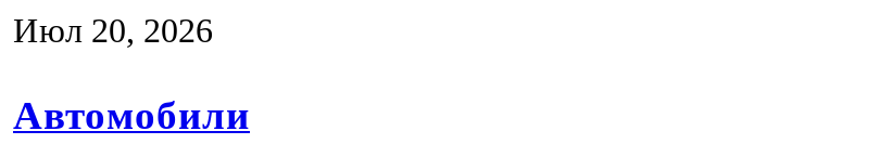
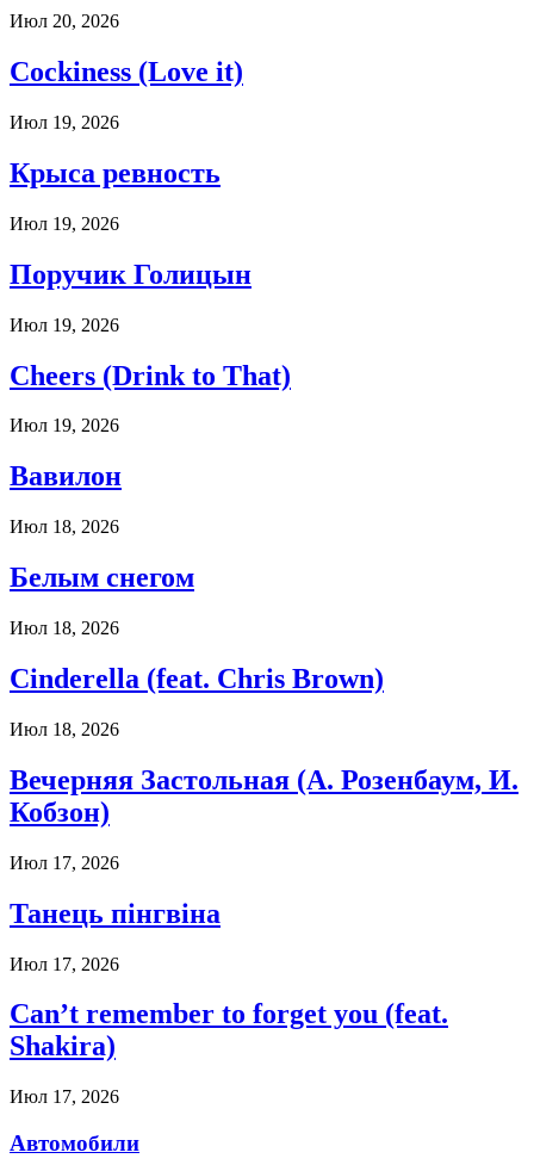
+ Cockiness (Love it)
+ Июл 19, 2026
+ Крыса ревность
+ Июл 19, 2026
+ Поручик Голицын
+ Июл 19, 2026
+ Cheers (Drink to That)
+ Июл 19, 2026
+ Вавилон
+ Июл 18, 2026
+ Белым снегом
+ Июл 18, 2026
+ Cinderella (feat. Chris Brown)
+ Июл 18, 2026
+ Вечерняя Застольная (А. Розенбаум, И.
+ Кобзон)
+ Июл 17, 2026
+ Танець пiнгвiна
+ Июл 17, 2026
+ Can’t remember to forget you (feat.
+ Shakira)
+ Июл 17, 2026
